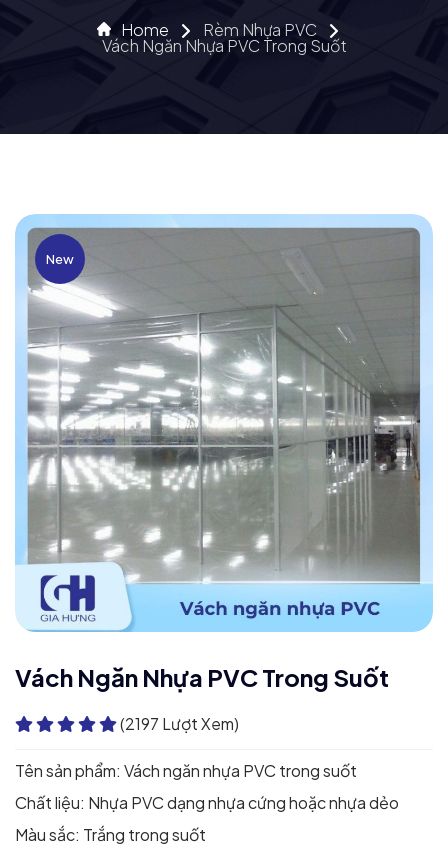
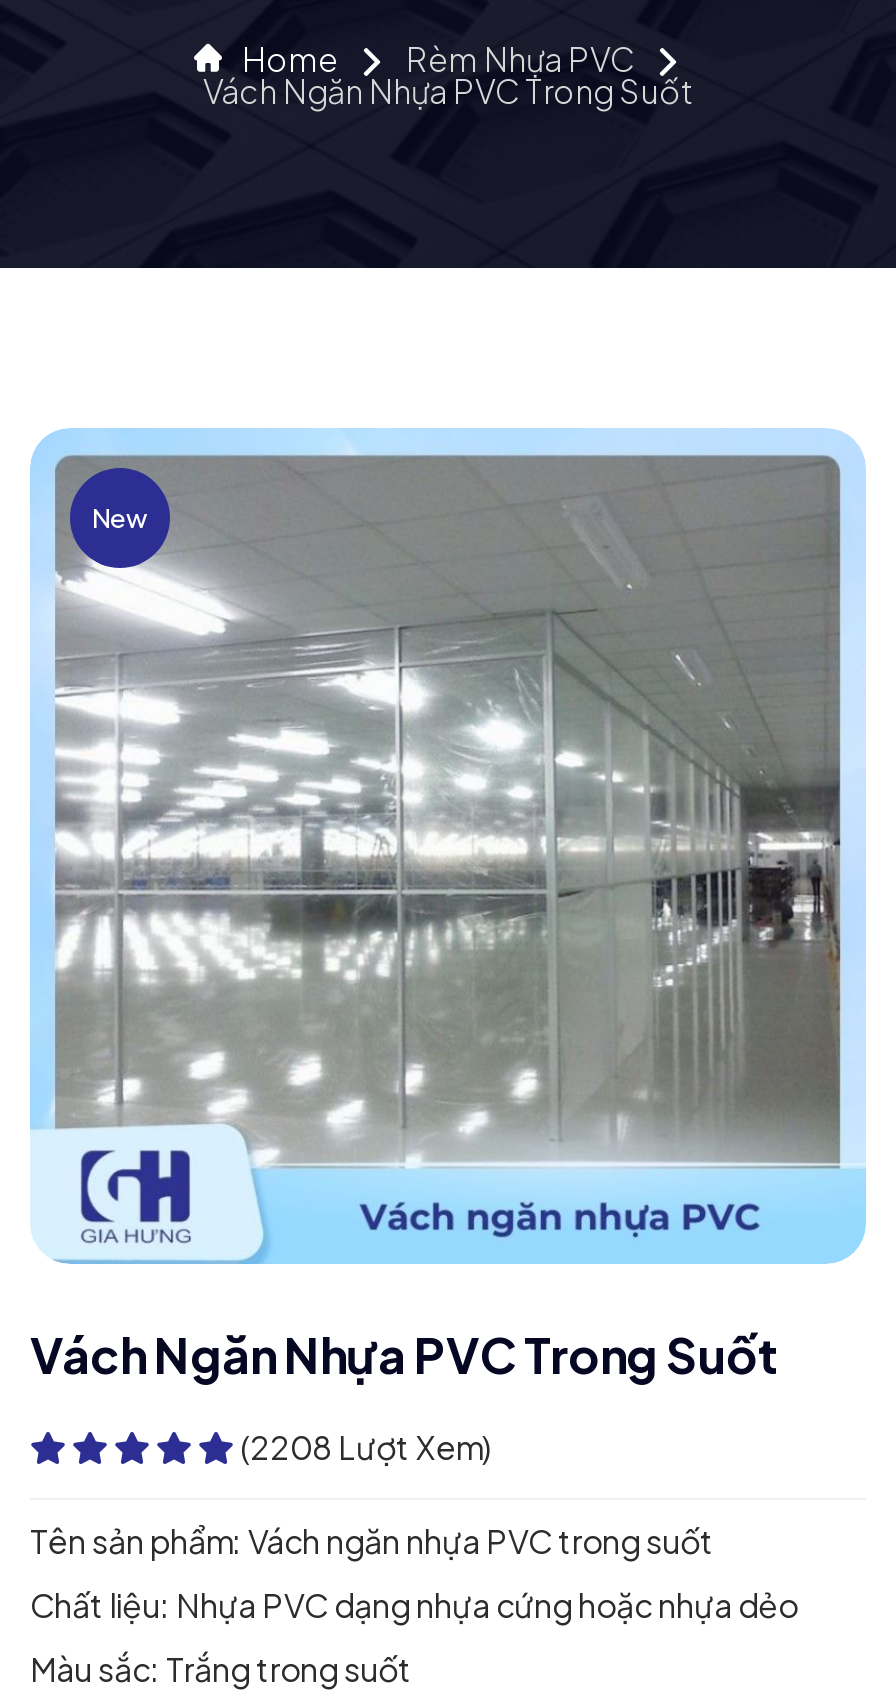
- (2197 Lượt Xem)
+ (2208 Lượt Xem)
